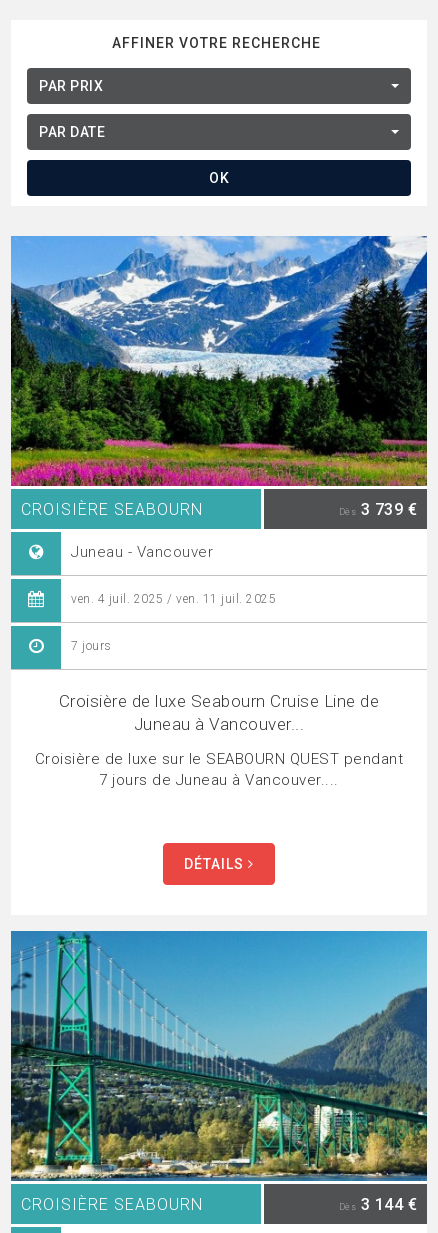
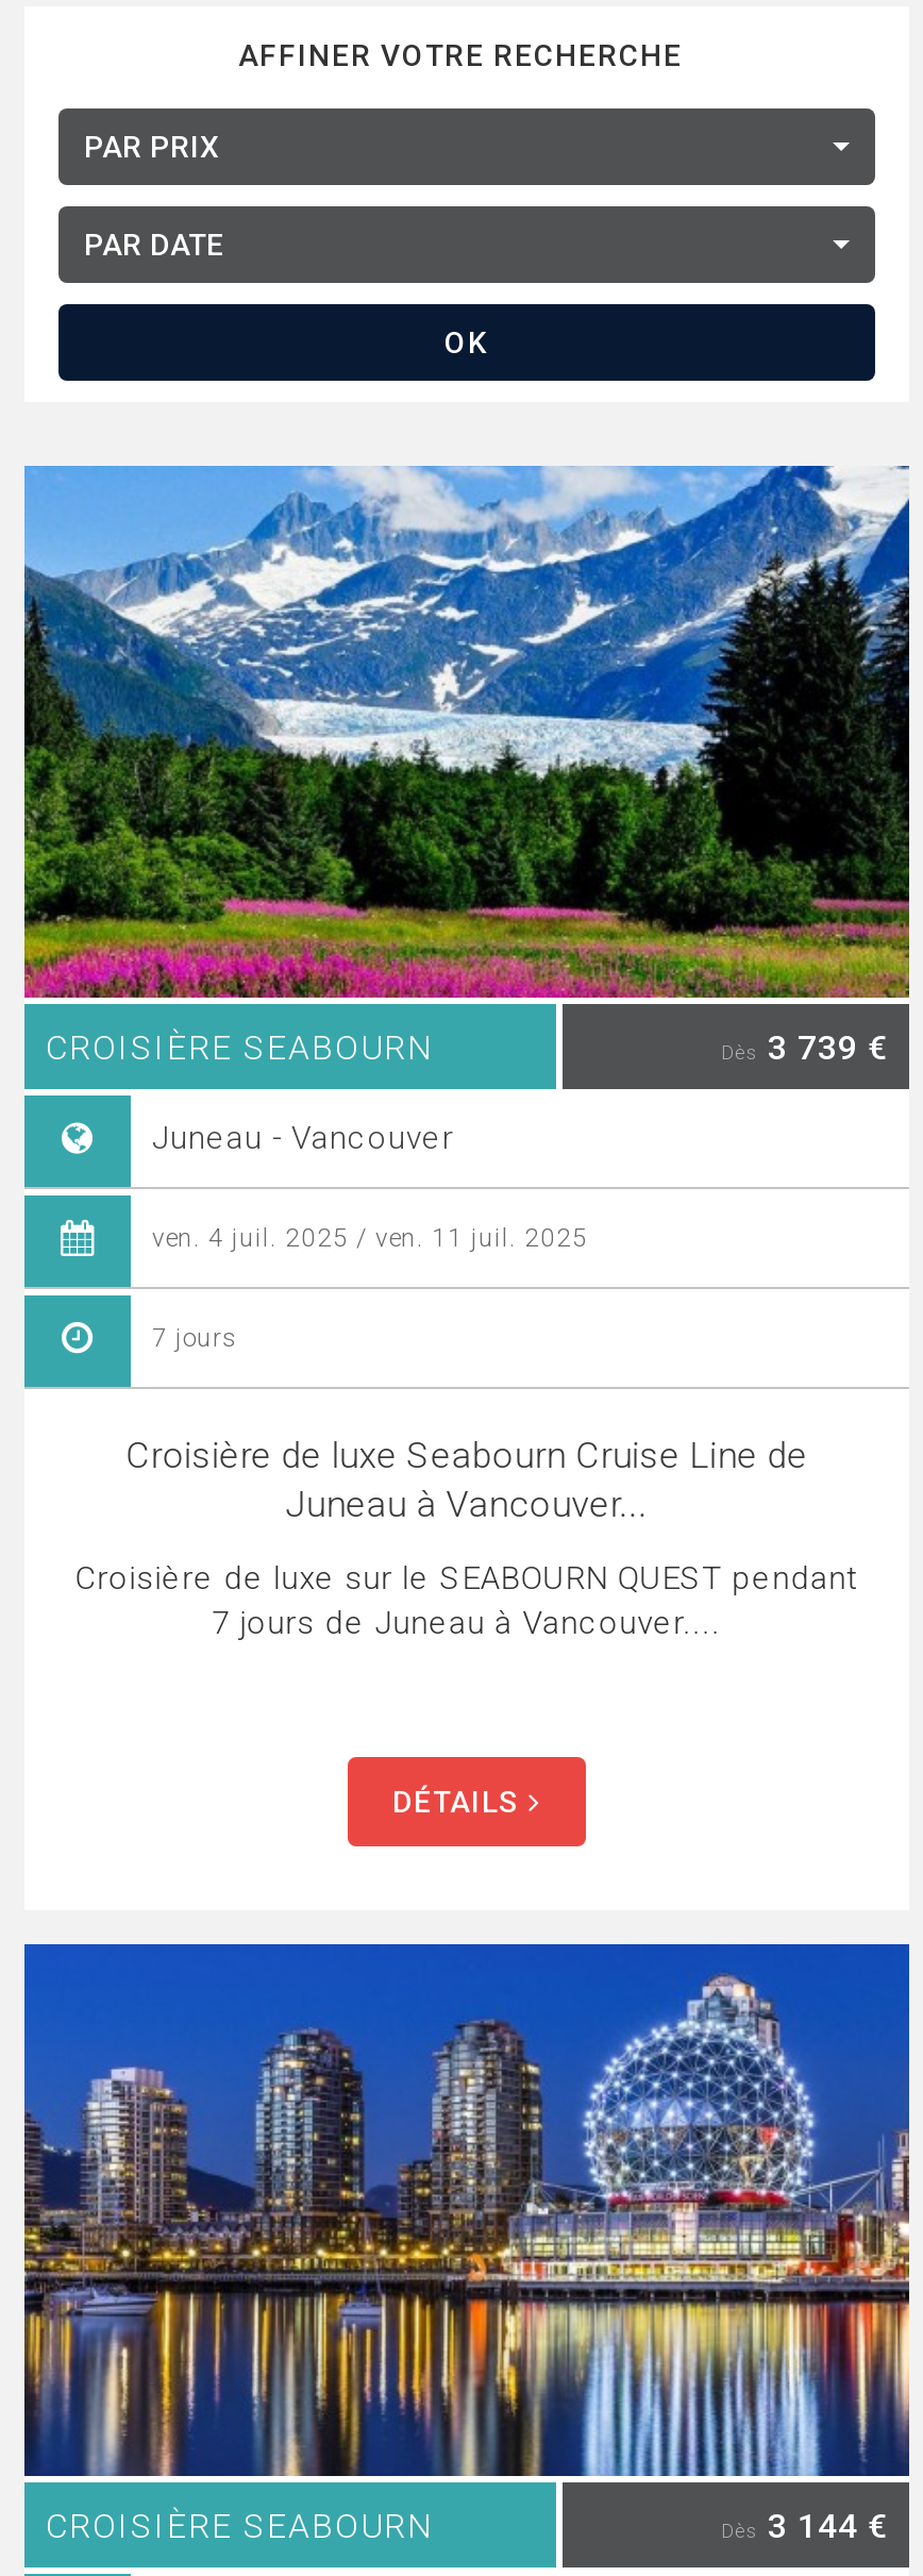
- [image]
+ [image]
